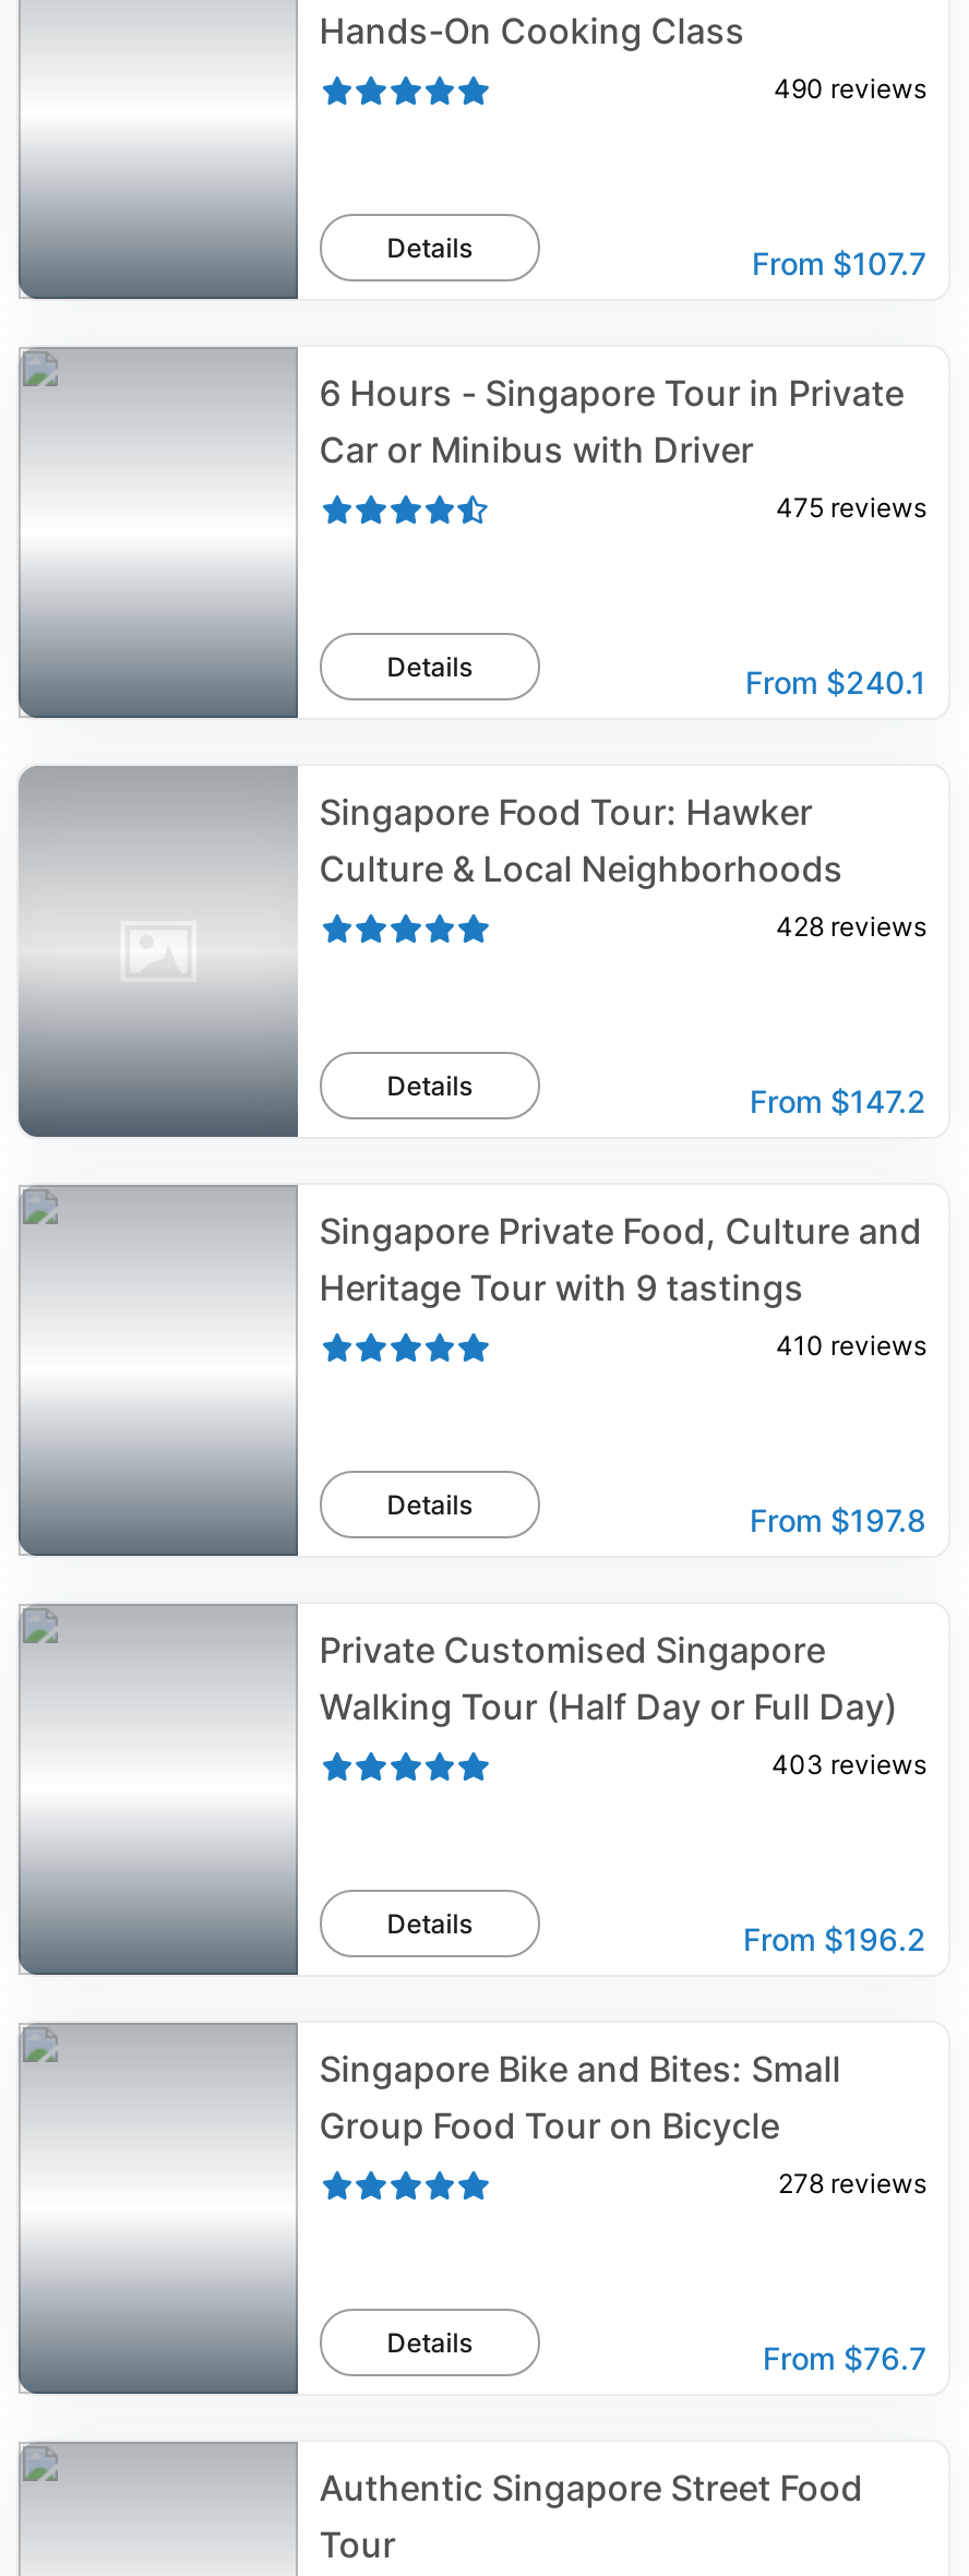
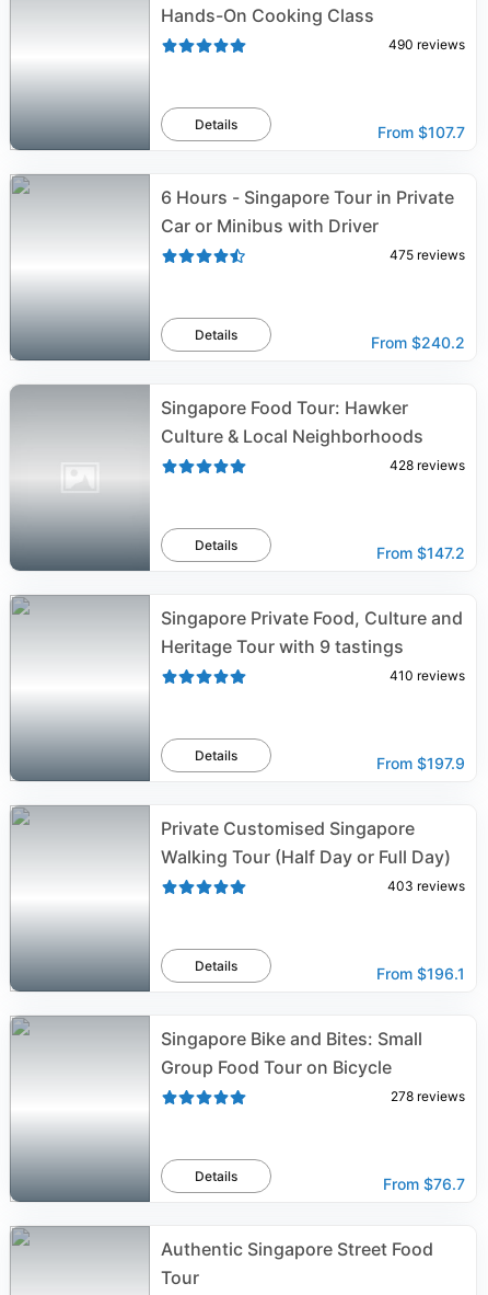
- From $240.1
+ From $240.2

- From $197.8
+ From $197.9

- From $196.2
+ From $196.1
